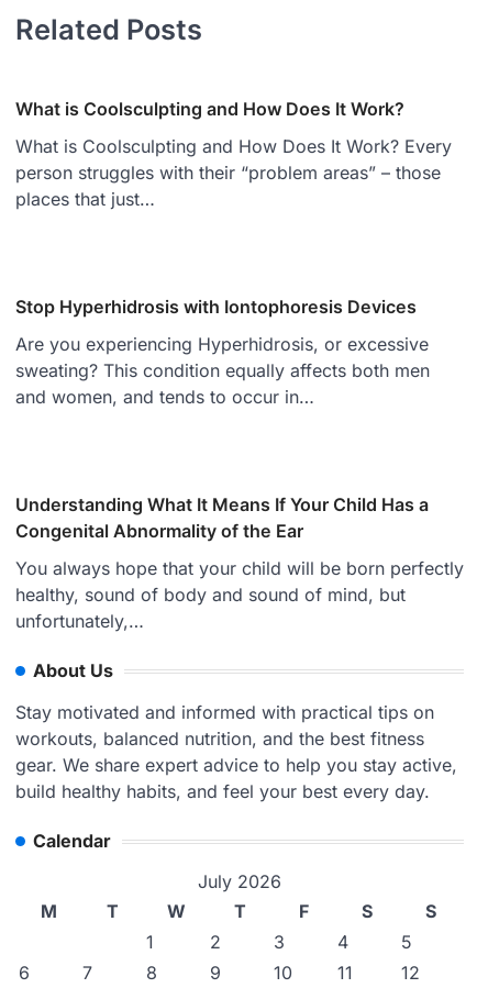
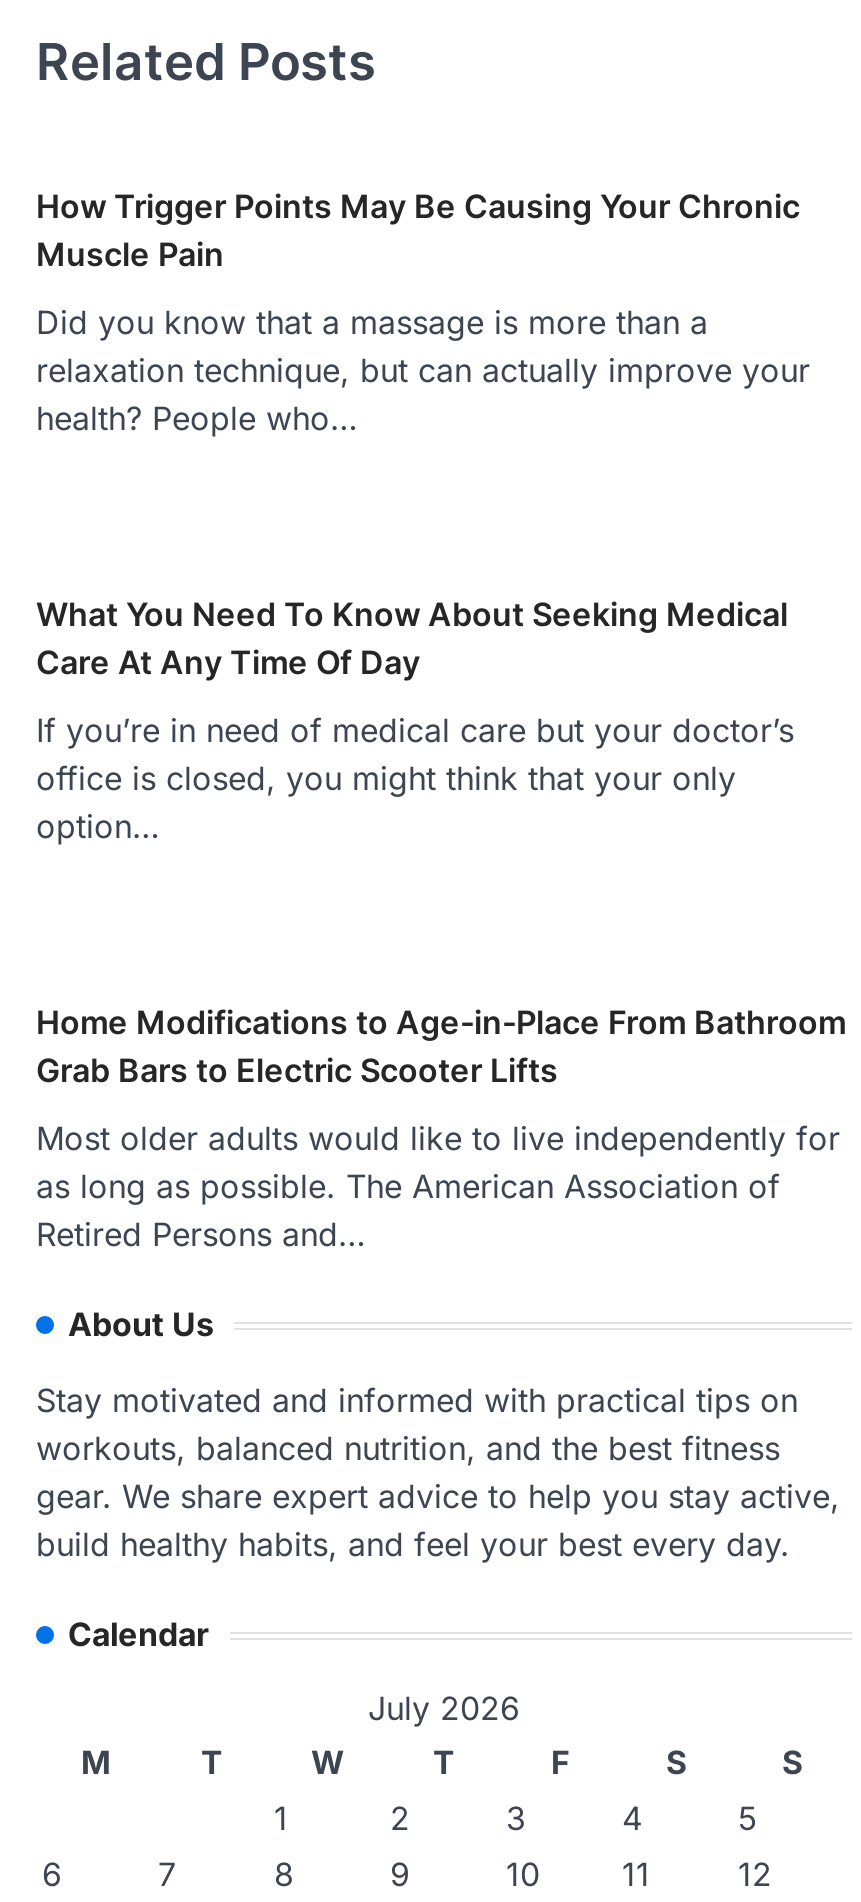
- What is Coolsculpting and How Does It Work?
+ How Trigger Points May Be Causing Your Chronic
+ Muscle Pain

- What is Coolsculpting and How Does It Work? Every
- person struggles with their “problem areas” – those
- places that just…
+ Did you know that a massage is more than a
+ relaxation technique, but can actually improve your
+ health? People who…

- Stop Hyperhidrosis with Iontophoresis Devices
+ What You Need To Know About Seeking Medical
+ Care At Any Time Of Day

- Are you experiencing Hyperhidrosis, or excessive
- sweating? This condition equally affects both men
- and women, and tends to occur in…
+ If you’re in need of medical care but your doctor’s
+ office is closed, you might think that your only
+ option…

- Understanding What It Means If Your Child Has a
- Congenital Abnormality of the Ear
+ Home Modifications to Age-in-Place From Bathroom
+ Grab Bars to Electric Scooter Lifts

- You always hope that your child will be born perfectly
- healthy, sound of body and sound of mind, but
- unfortunately,…
+ Most older adults would like to live independently for
+ as long as possible. The American Association of
+ Retired Persons and…
